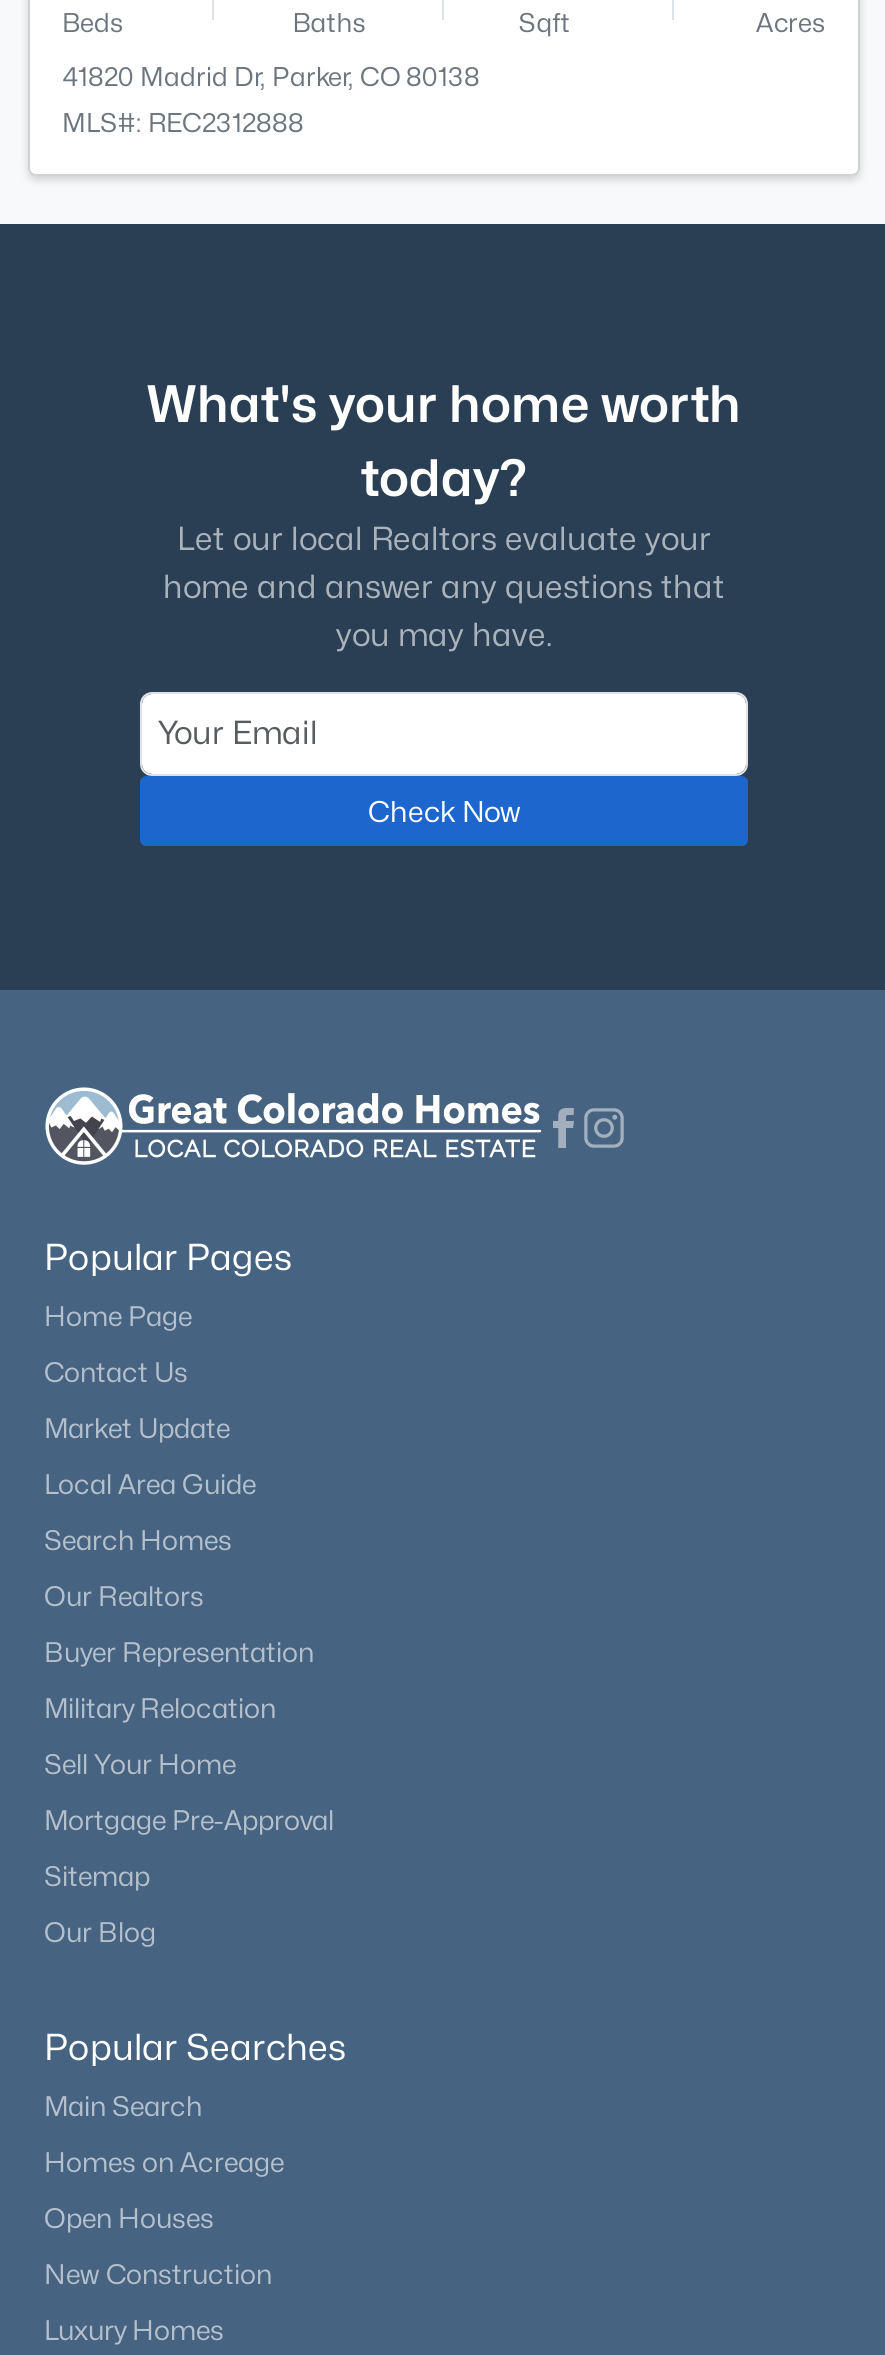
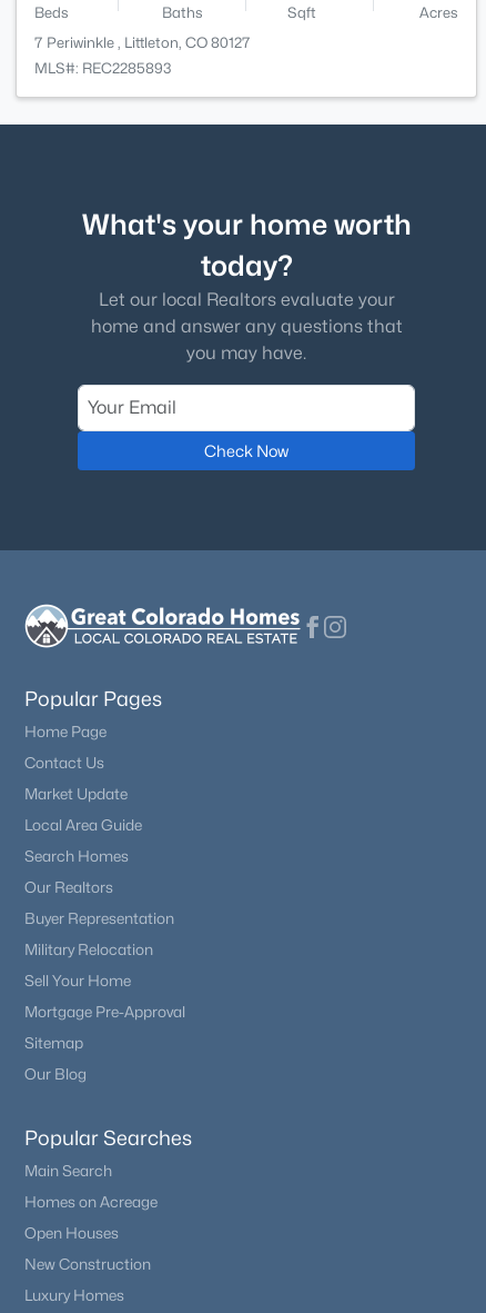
- 41820 Madrid Dr, Parker, CO 80138
+ 7 Periwinkle , Littleton, CO 80127

- MLS#: REC2312888
+ MLS#: REC2285893
